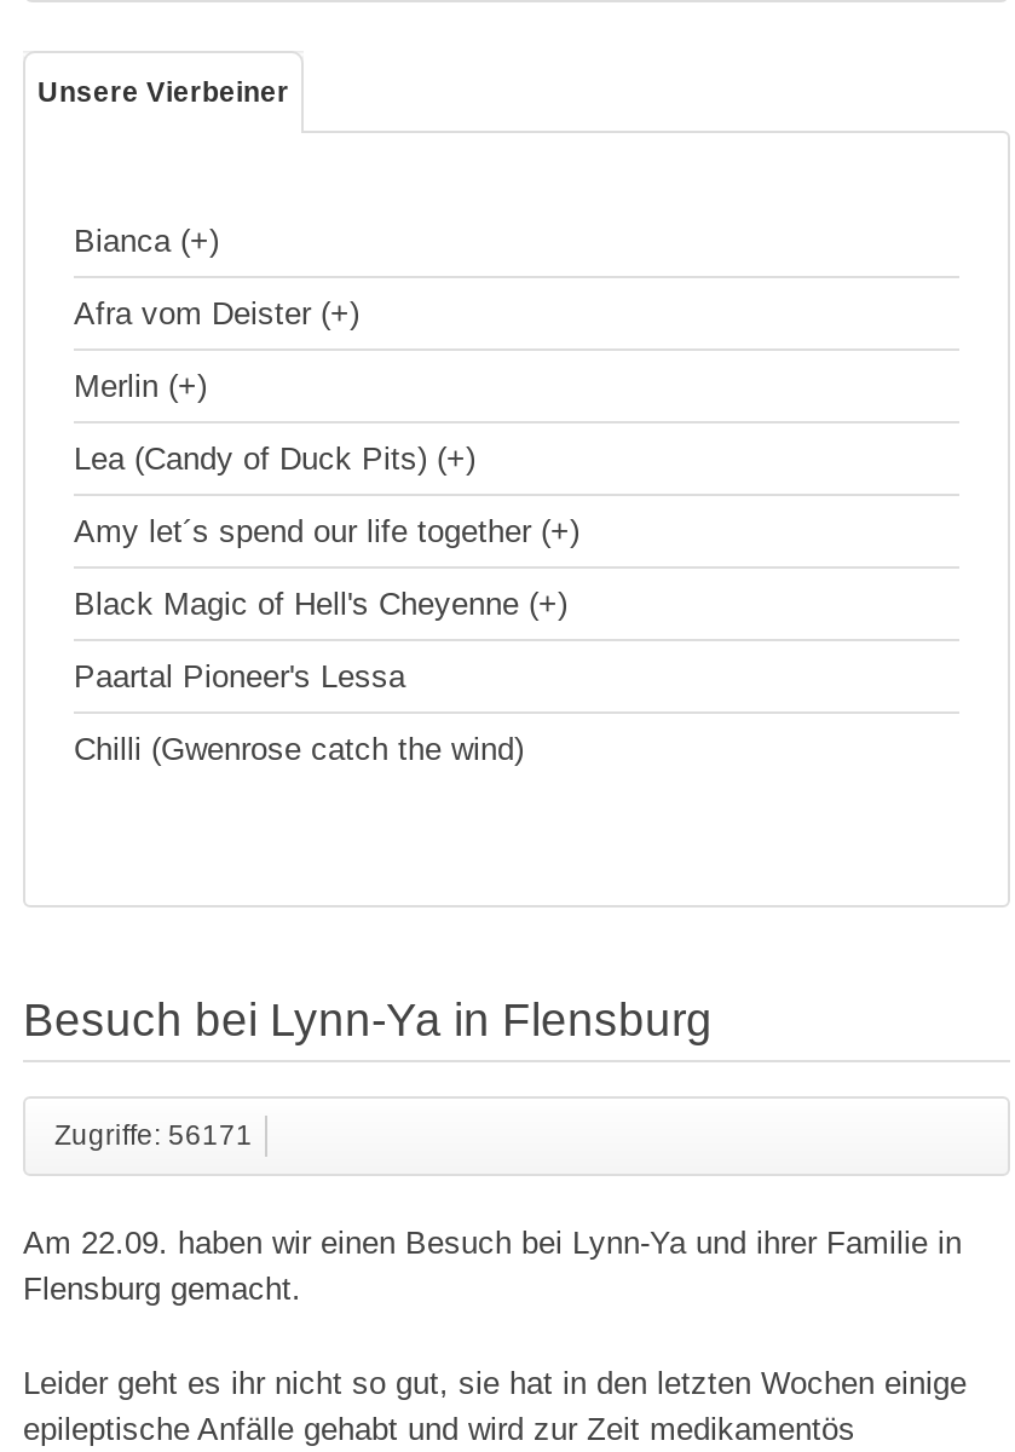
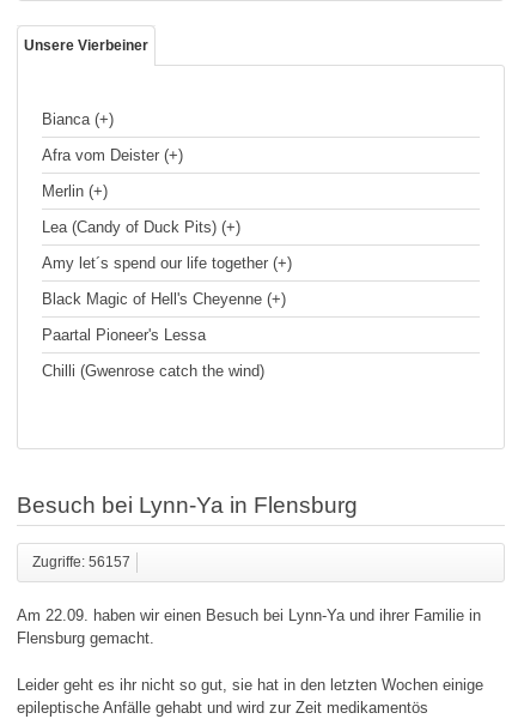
- Zugriffe: 56171
+ Zugriffe: 56157
